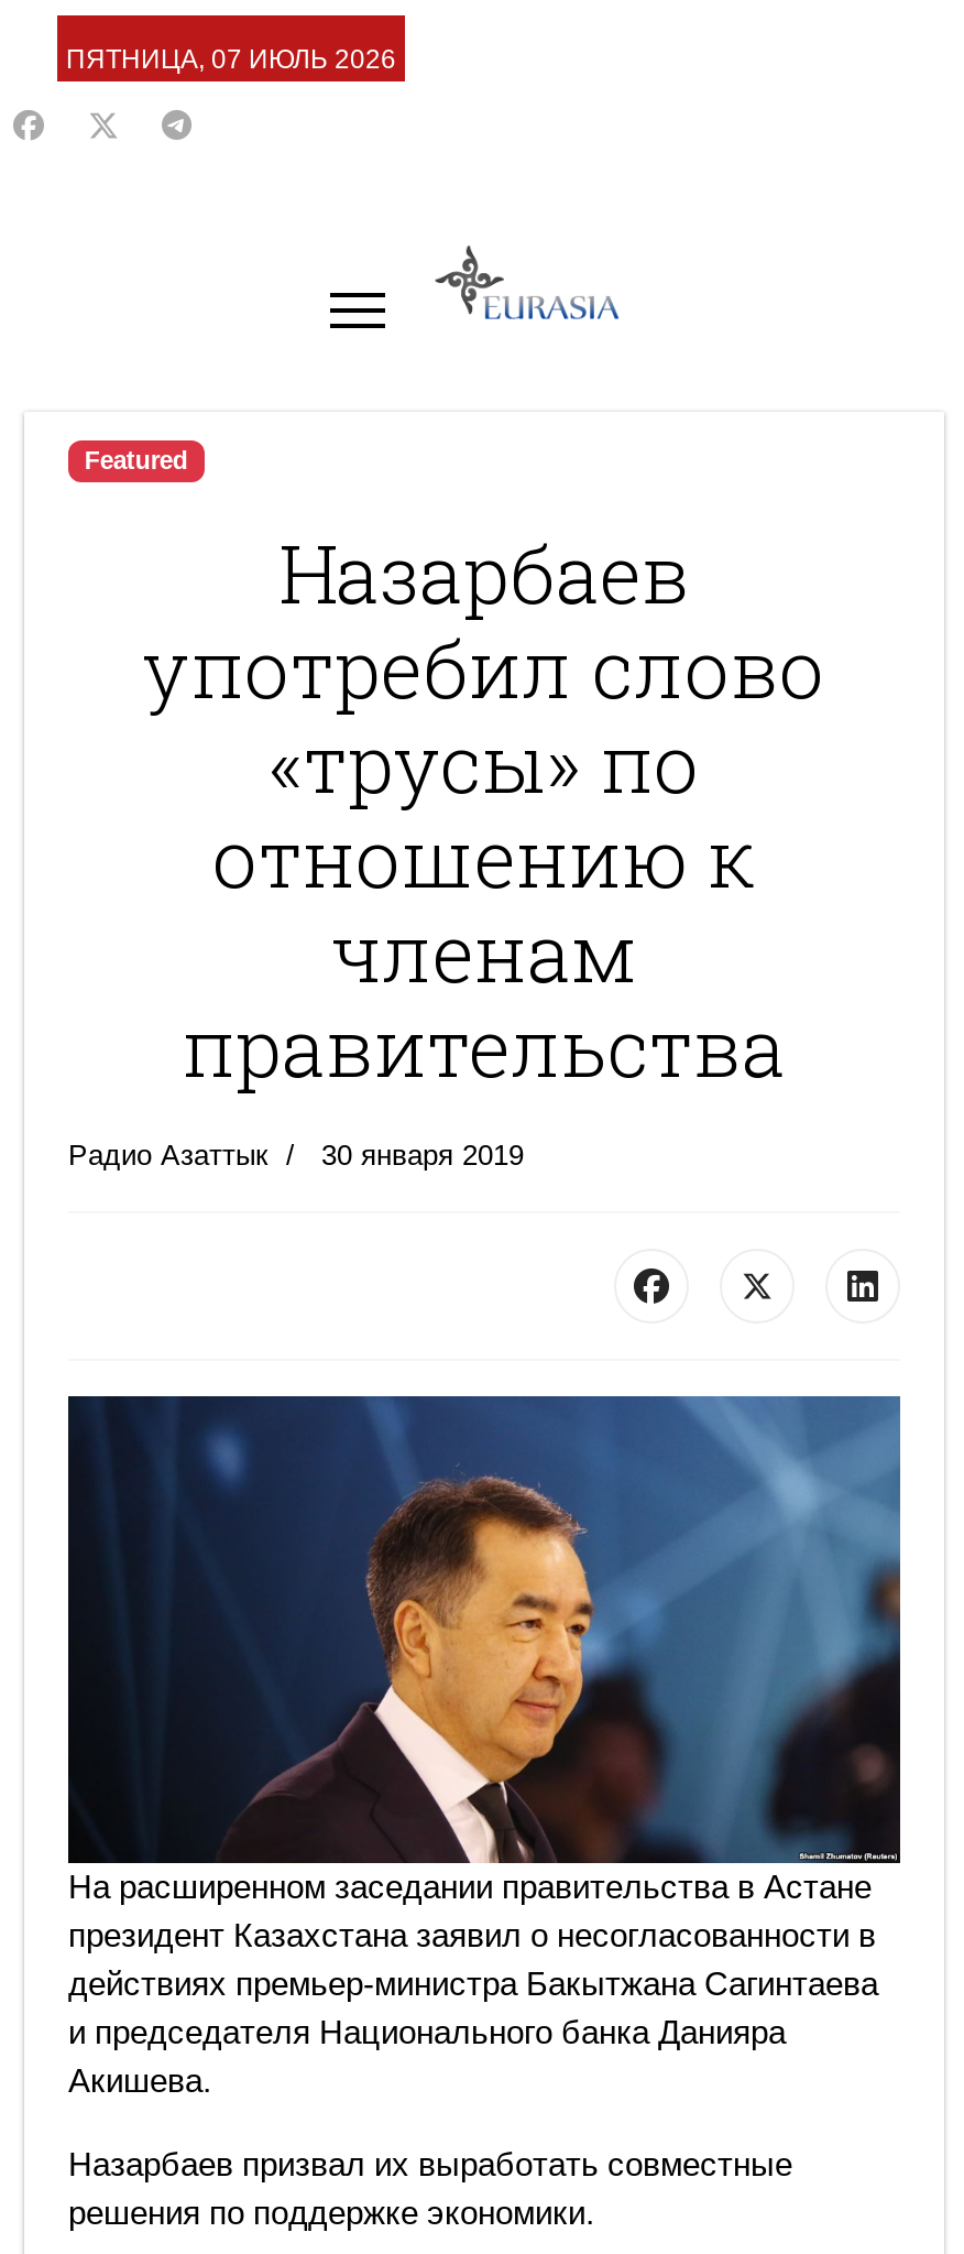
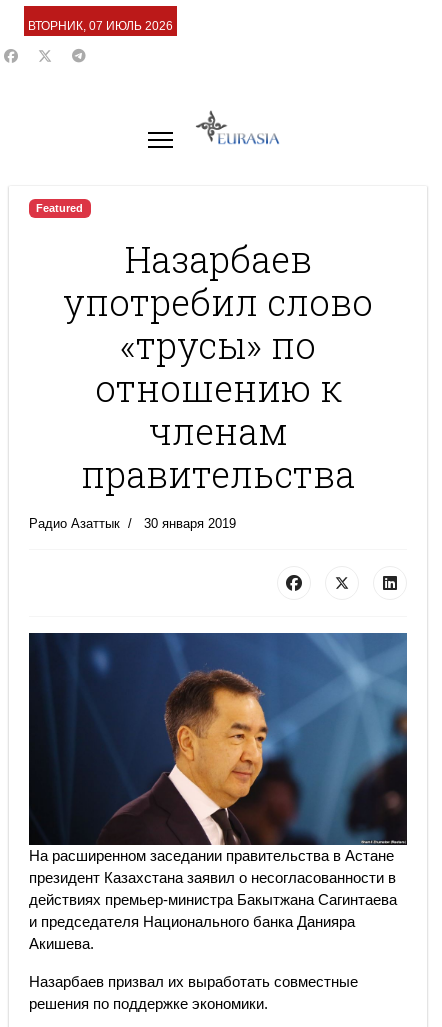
- ПЯТНИЦА, 07 ИЮЛЬ 2026
+ ВТОРНИК, 07 ИЮЛЬ 2026
